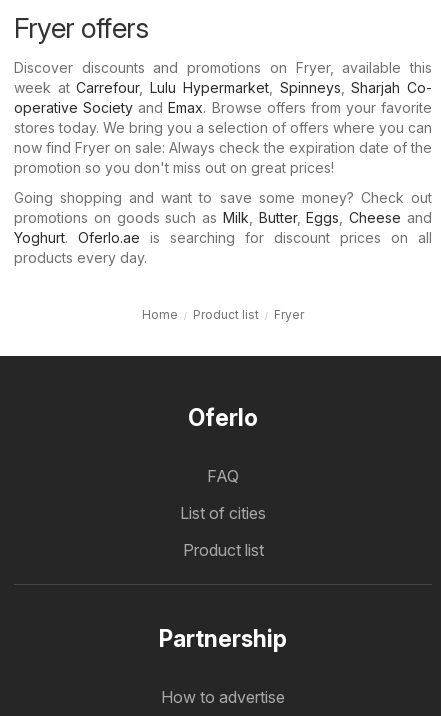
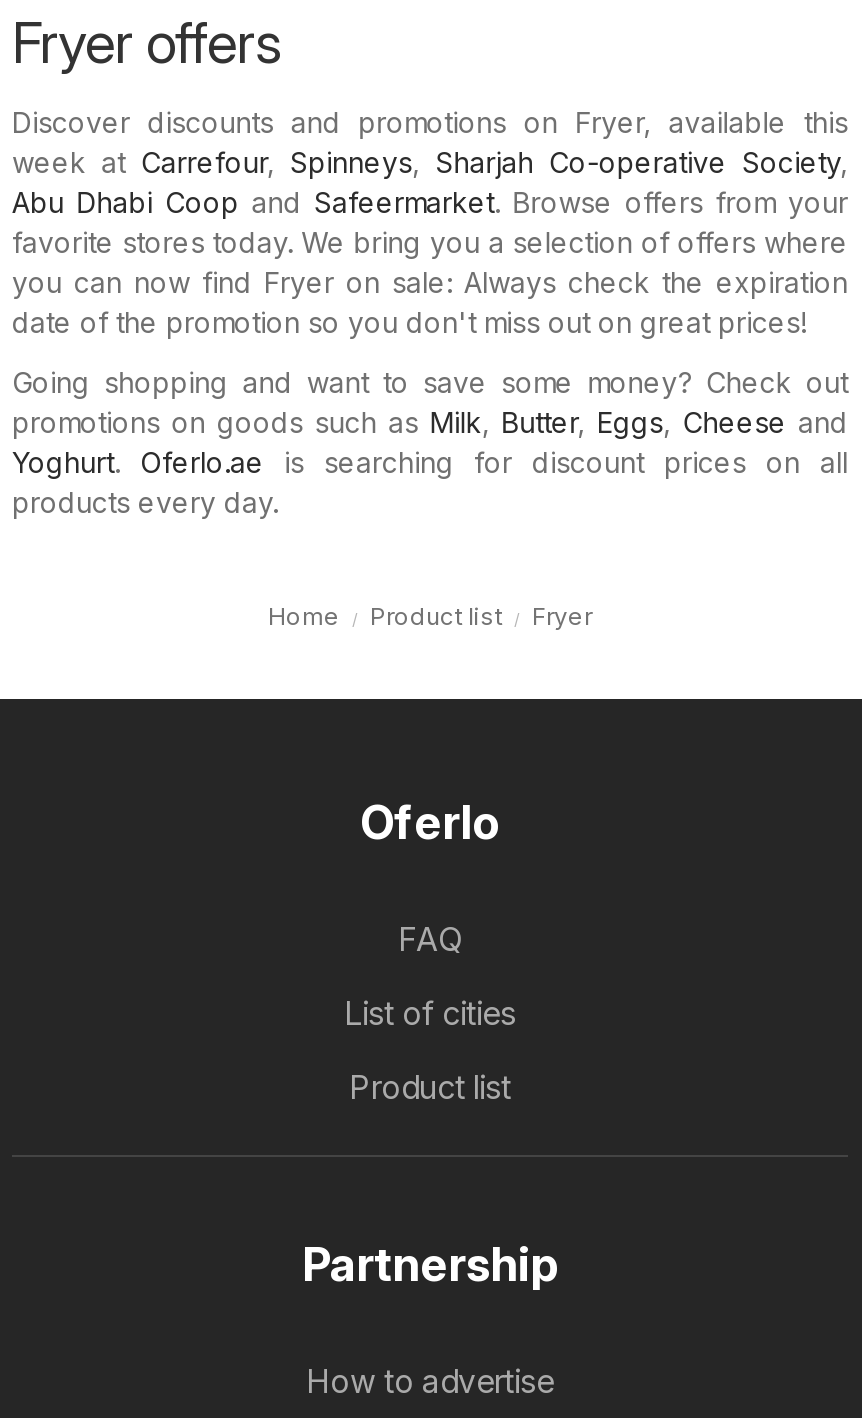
- week at Carrefour, Lulu Hypermarket, Spinneys, Sharjah Co-
- operative Society and Emax. Browse offers from your favorite
- stores today. We bring you a selection of offers where you can
- now find Fryer on sale: Always check the expiration date of the
- promotion so you don't miss out on great prices!
+ week at Carrefour, Spinneys, Sharjah Co-operative Society,
+ Abu Dhabi Coop and Safeermarket. Browse offers from your
+ favorite stores today. We bring you a selection of offers where
+ you can now find Fryer on sale: Always check the expiration
+ date of the promotion so you don't miss out on great prices!
